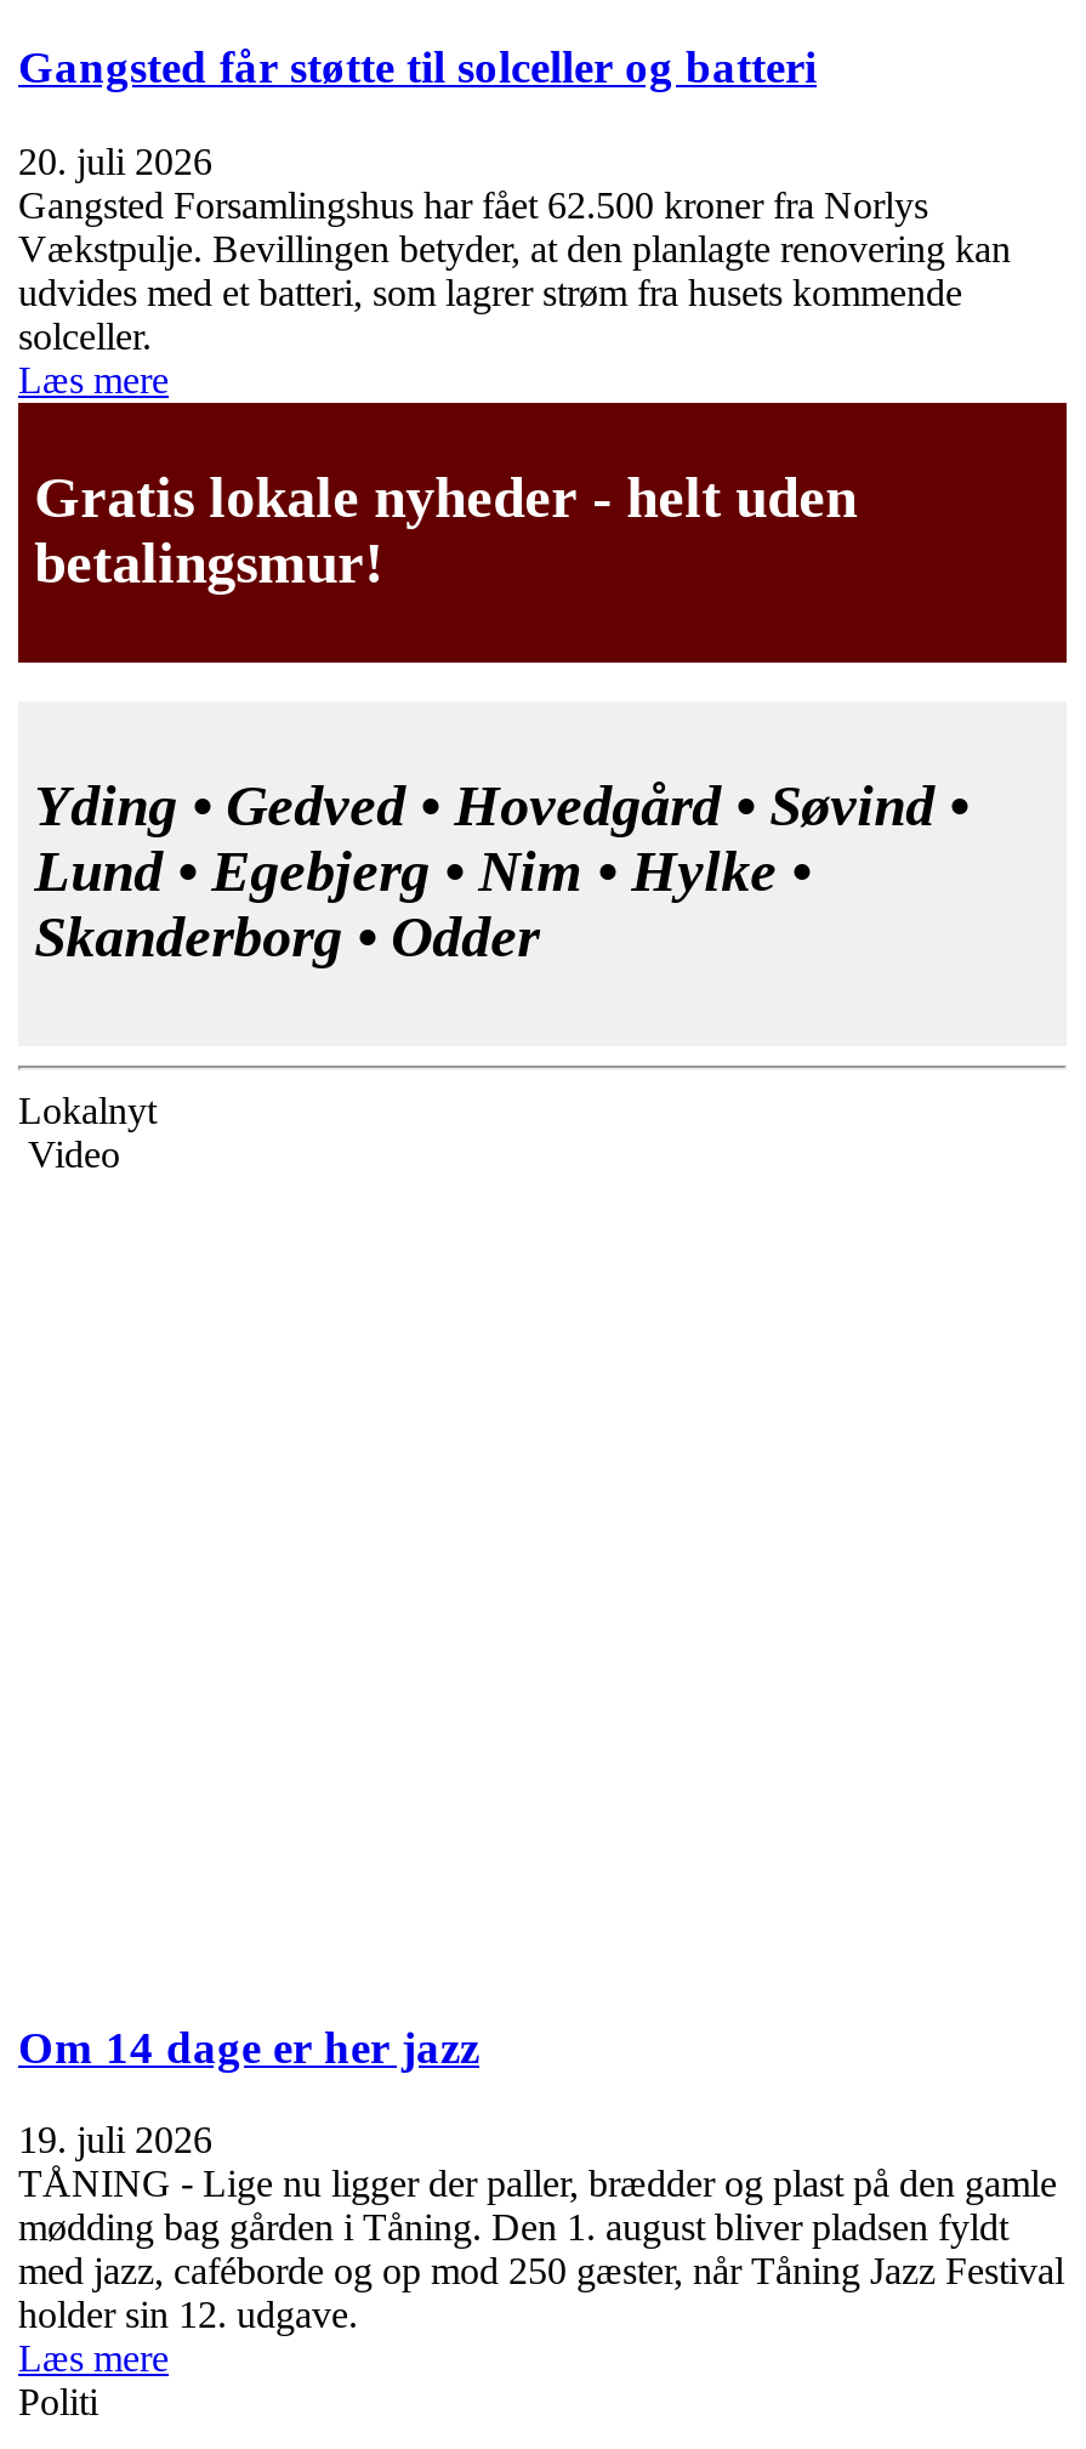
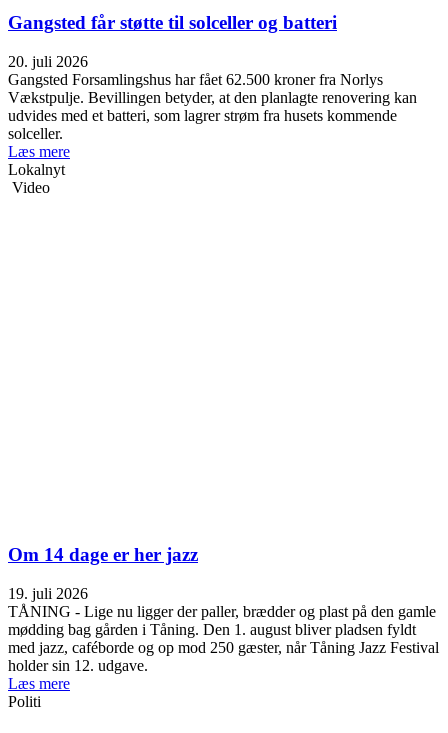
- [image]
- Gratis lokale nyheder - helt uden
- betalingsmur!

- Yding • Gedved • Hovedgård • Søvind •
- Lund • Egebjerg • Nim • Hylke •
- Skanderborg • Odder
